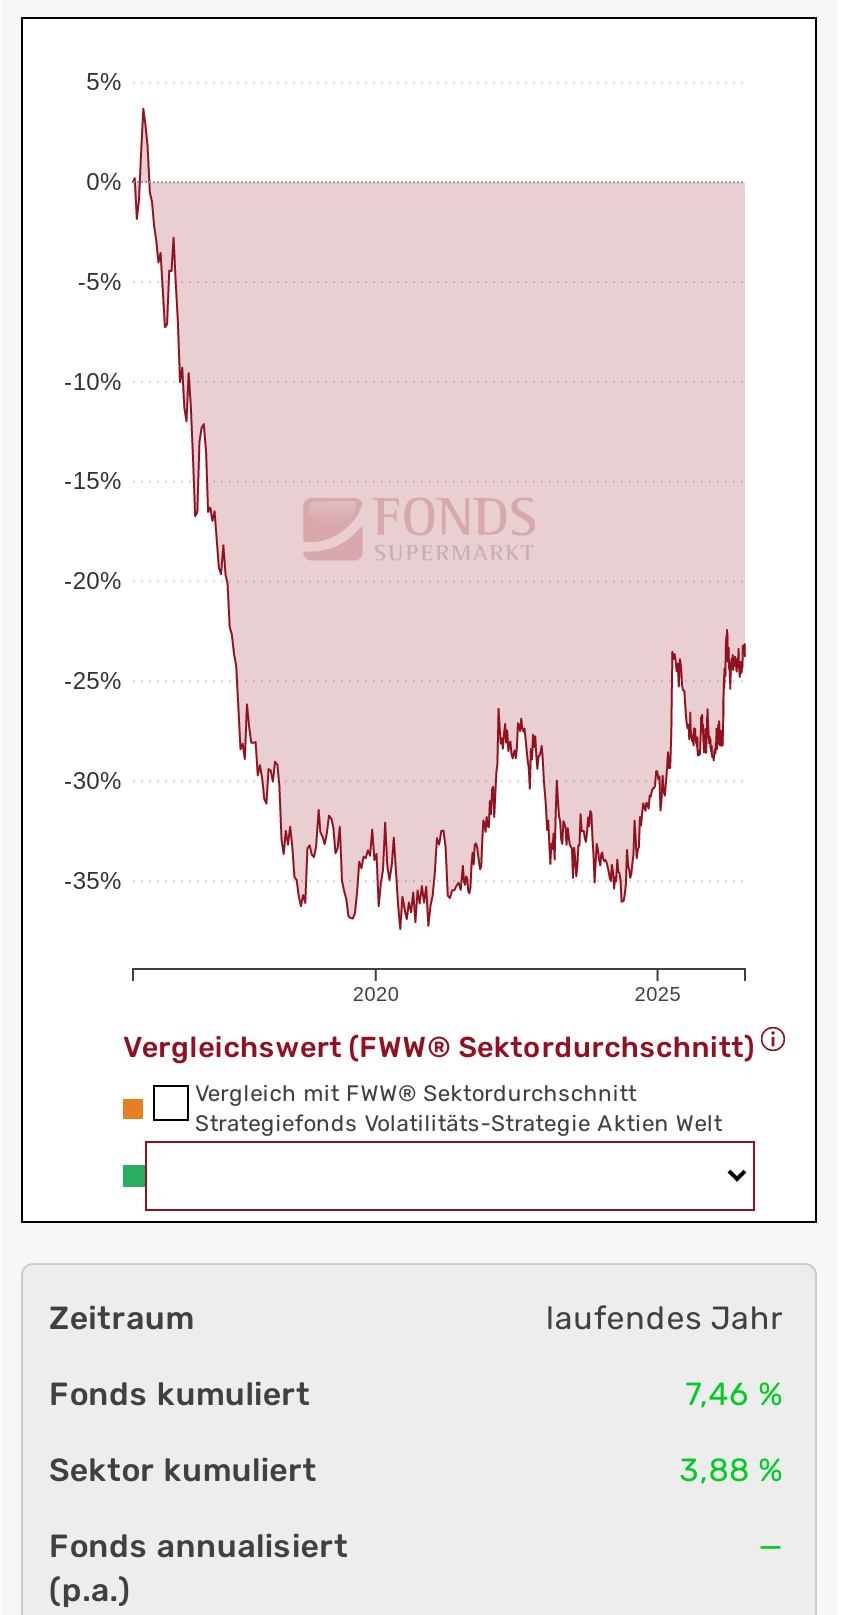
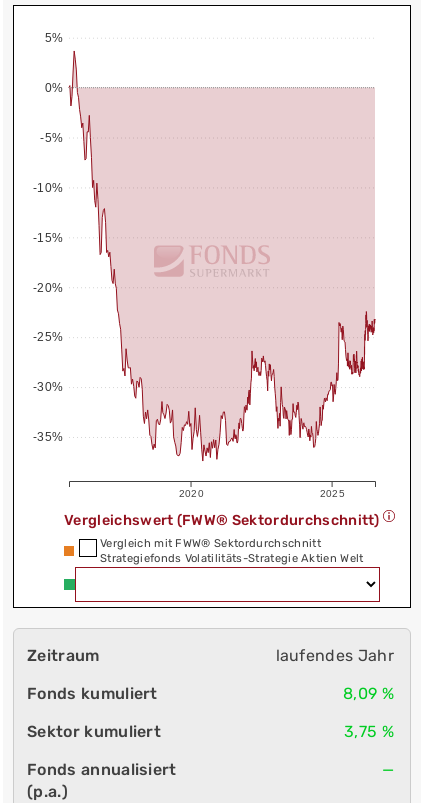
- 7,46 %
+ 8,09 %

- 3,88 %
+ 3,75 %
